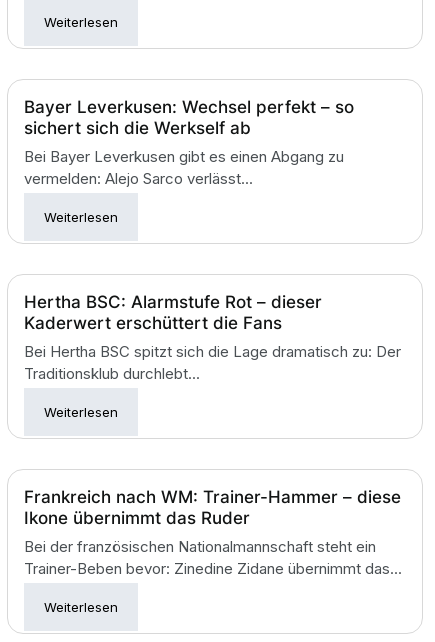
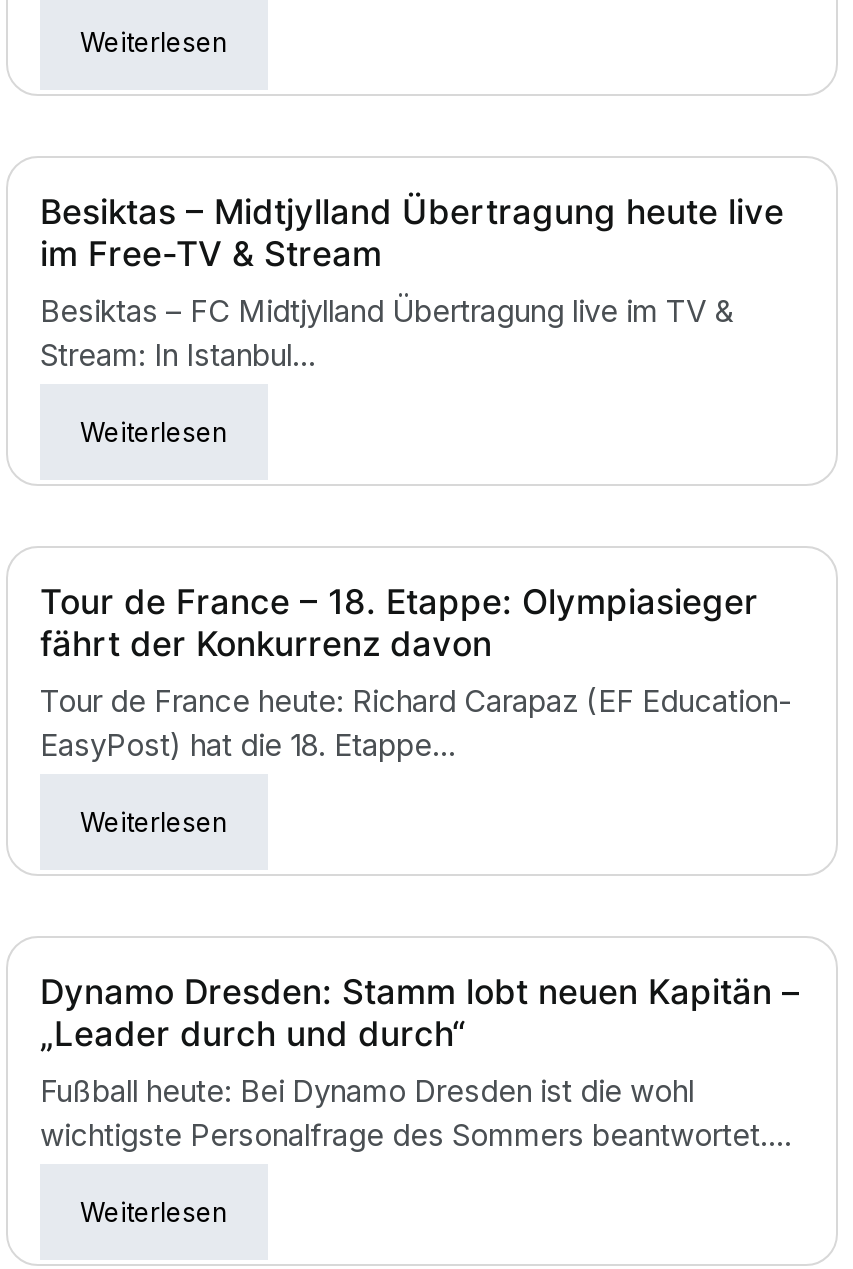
- Bayer Leverkusen: Wechsel perfekt – so
- sichert sich die Werkself ab
- Bei Bayer Leverkusen gibt es einen Abgang zu
- vermelden: Alejo Sarco verlässt...
+ Besiktas – Midtjylland Übertragung heute live
+ im Free-TV & Stream
+ Besiktas – FC Midtjylland Übertragung live im TV &
+ Stream: In Istanbul...

- Hertha BSC: Alarmstufe Rot – dieser
- Kaderwert erschüttert die Fans
- Bei Hertha BSC spitzt sich die Lage dramatisch zu: Der
- Traditionsklub durchlebt...
+ Tour de France – 18. Etappe: Olympiasieger
+ fährt der Konkurrenz davon
+ Tour de France heute: Richard Carapaz (EF Education-
+ EasyPost) hat die 18. Etappe...

- Frankreich nach WM: Trainer-Hammer – diese
- Ikone übernimmt das Ruder
- Bei der französischen Nationalmannschaft steht ein
- Trainer-Beben bevor: Zinedine Zidane übernimmt das...
+ Dynamo Dresden: Stamm lobt neuen Kapitän –
+ „Leader durch und durch“
+ Fußball heute: Bei Dynamo Dresden ist die wohl
+ wichtigste Personalfrage des Sommers beantwortet....
